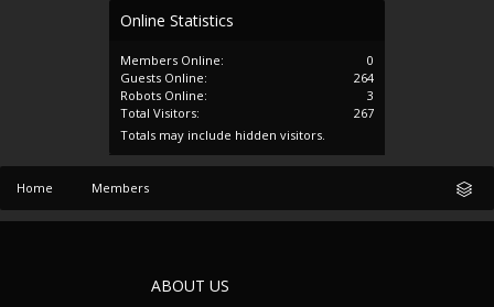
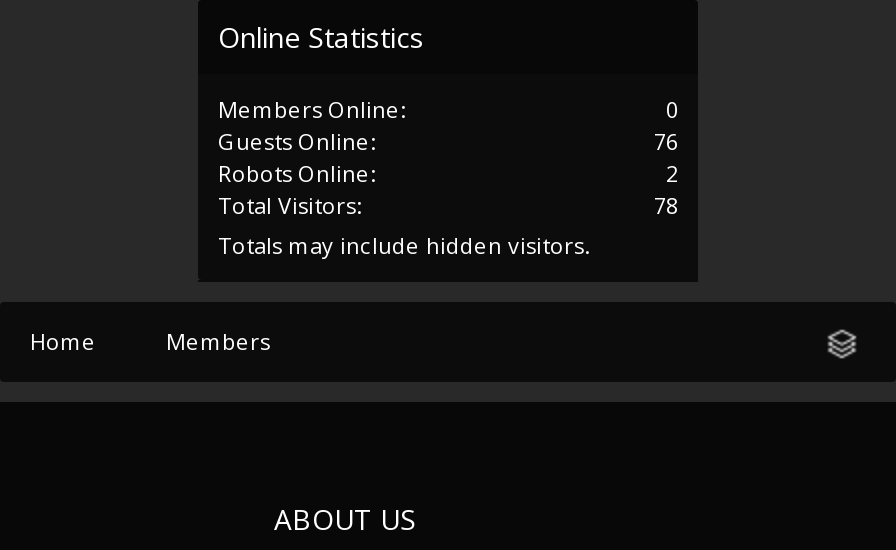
- 264
+ 76

- 3
+ 2

- 267
+ 78
